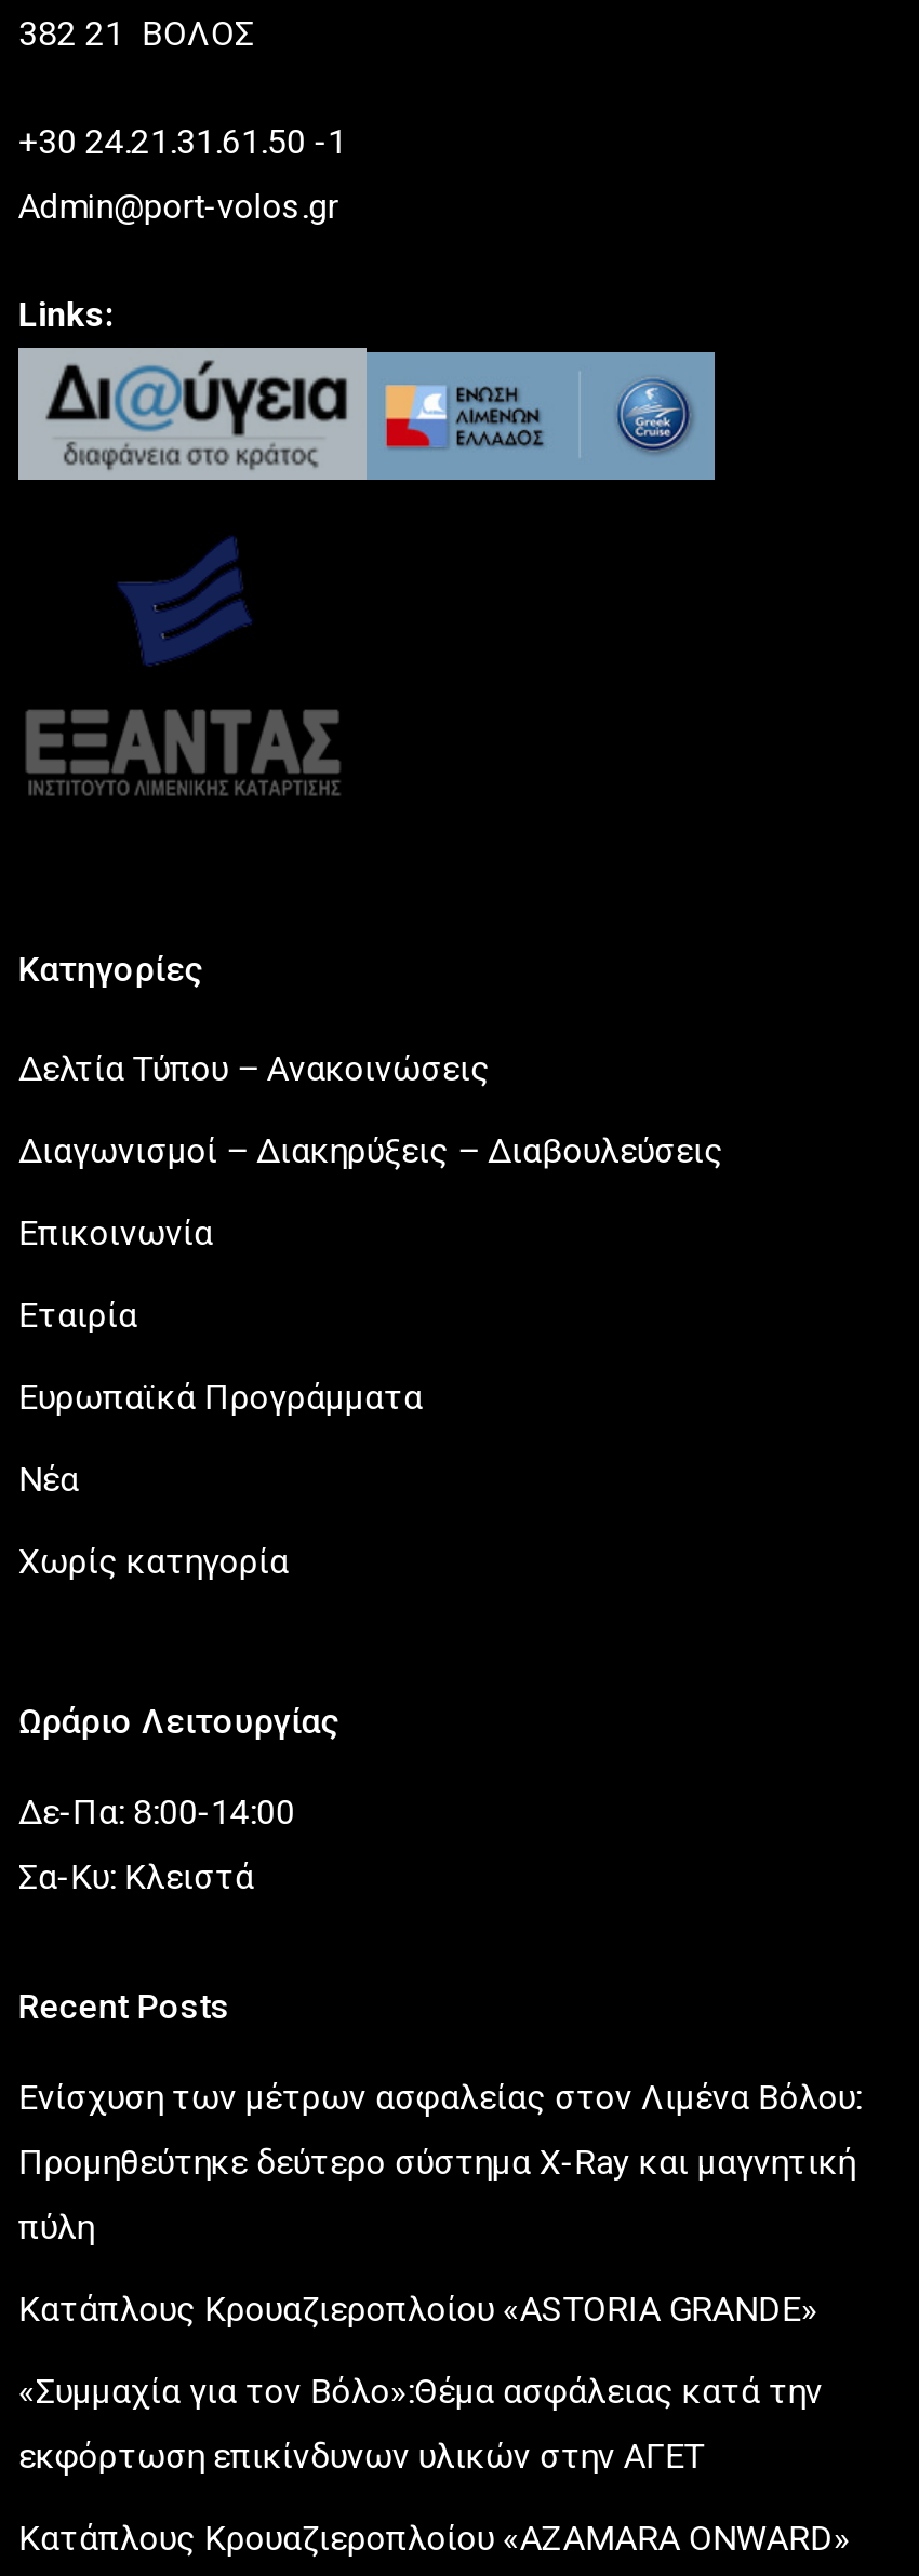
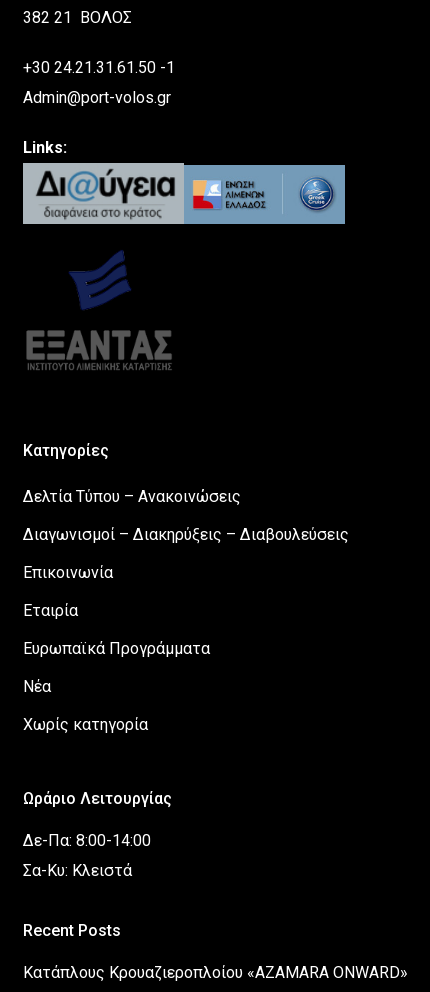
- Ενίσχυση των μέτρων ασφαλείας στον Λιμένα Βόλου:
- Προμηθεύτηκε δεύτερο σύστημα X-Ray και μαγνητική
- πύλη
- Κατάπλους Κρουαζιεροπλοίου «ASTORIA GRANDE»
- «Συμμαχία για τον Βόλο»:Θέμα ασφάλειας κατά την
- εκφόρτωση επικίνδυνων υλικών στην ΑΓΕΤ
